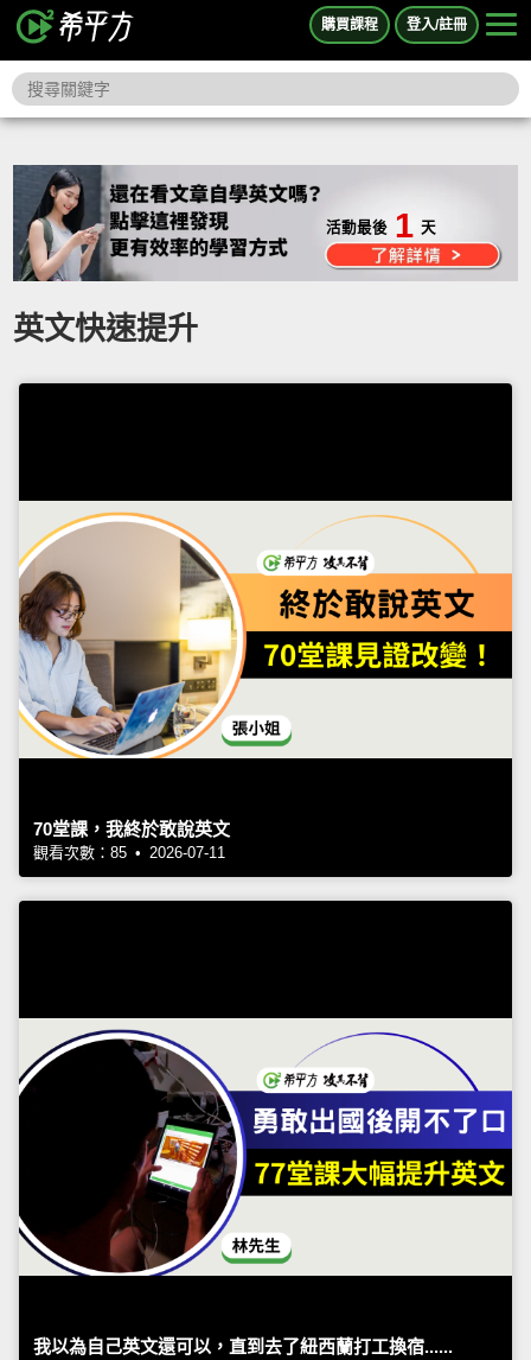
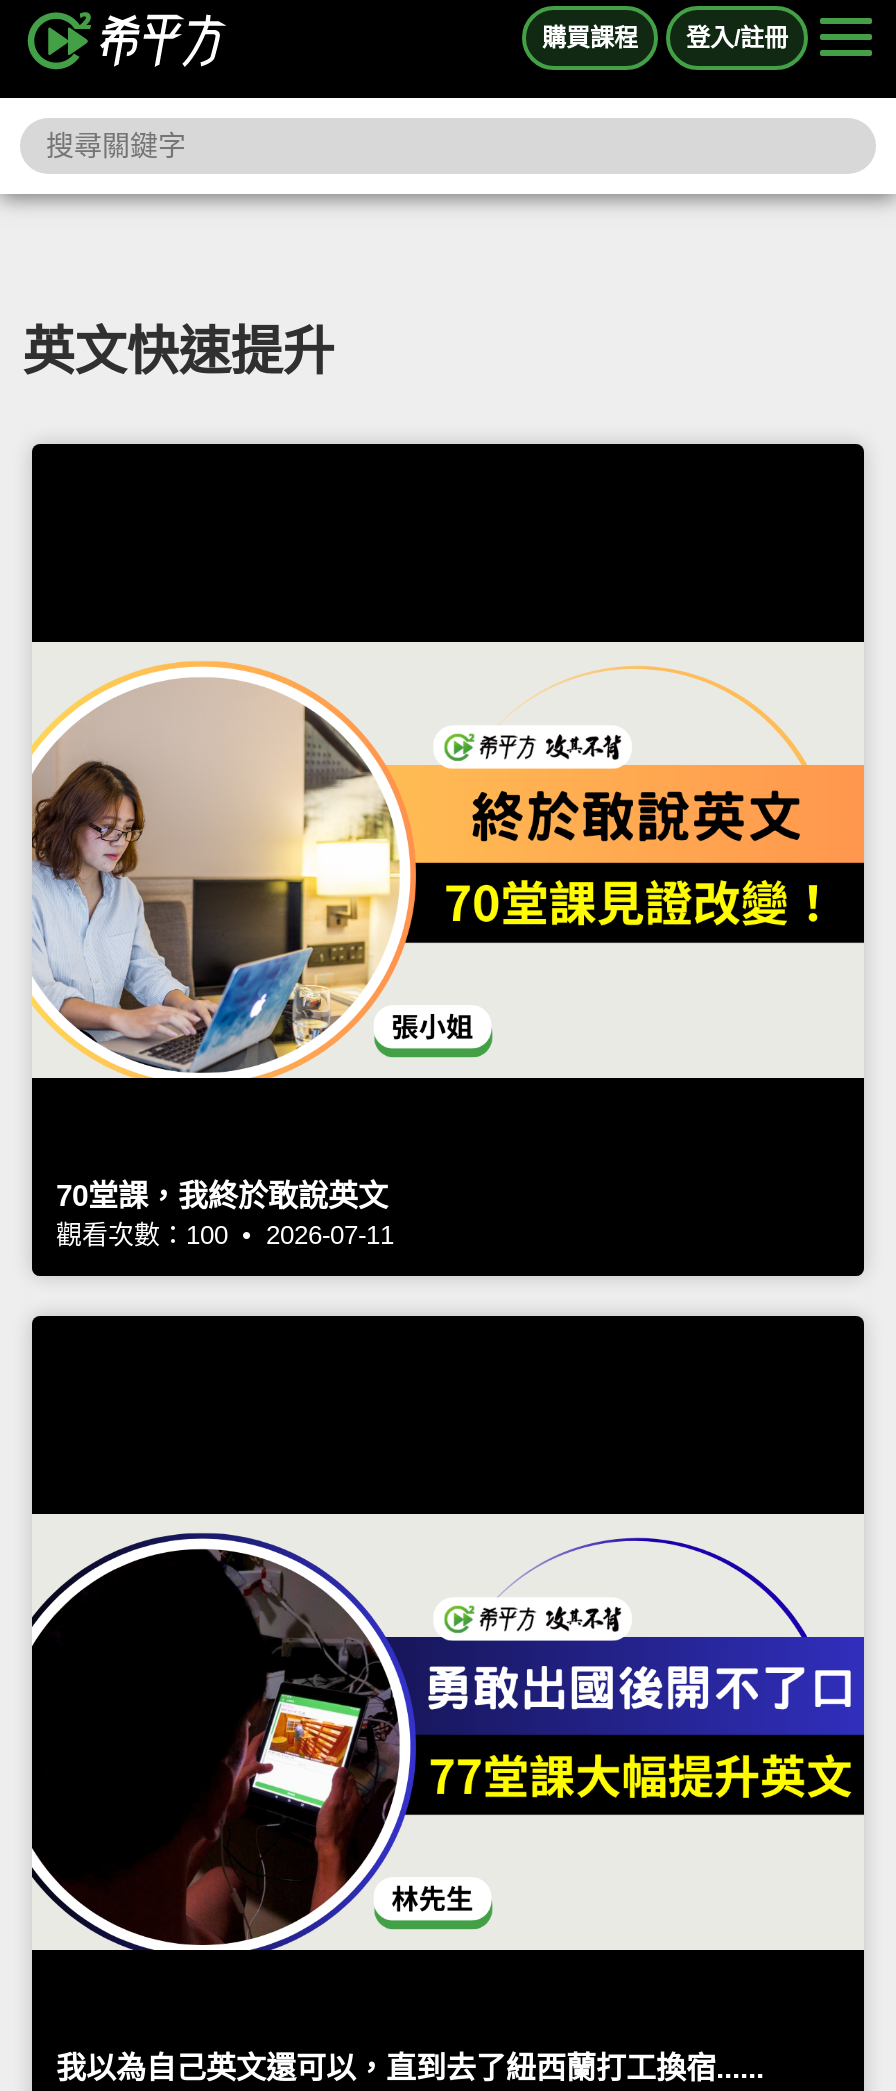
- 活動最後 1 天

- 觀看次數：85 • 2026-07-11
+ 觀看次數：100 • 2026-07-11
